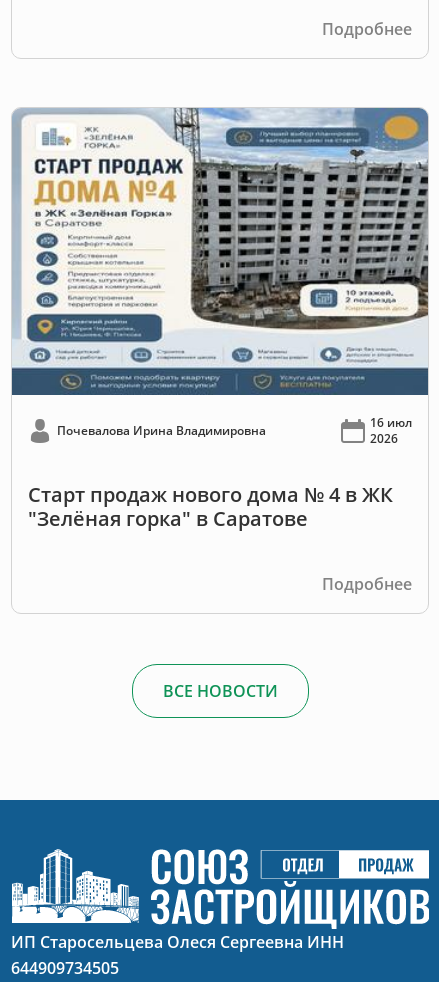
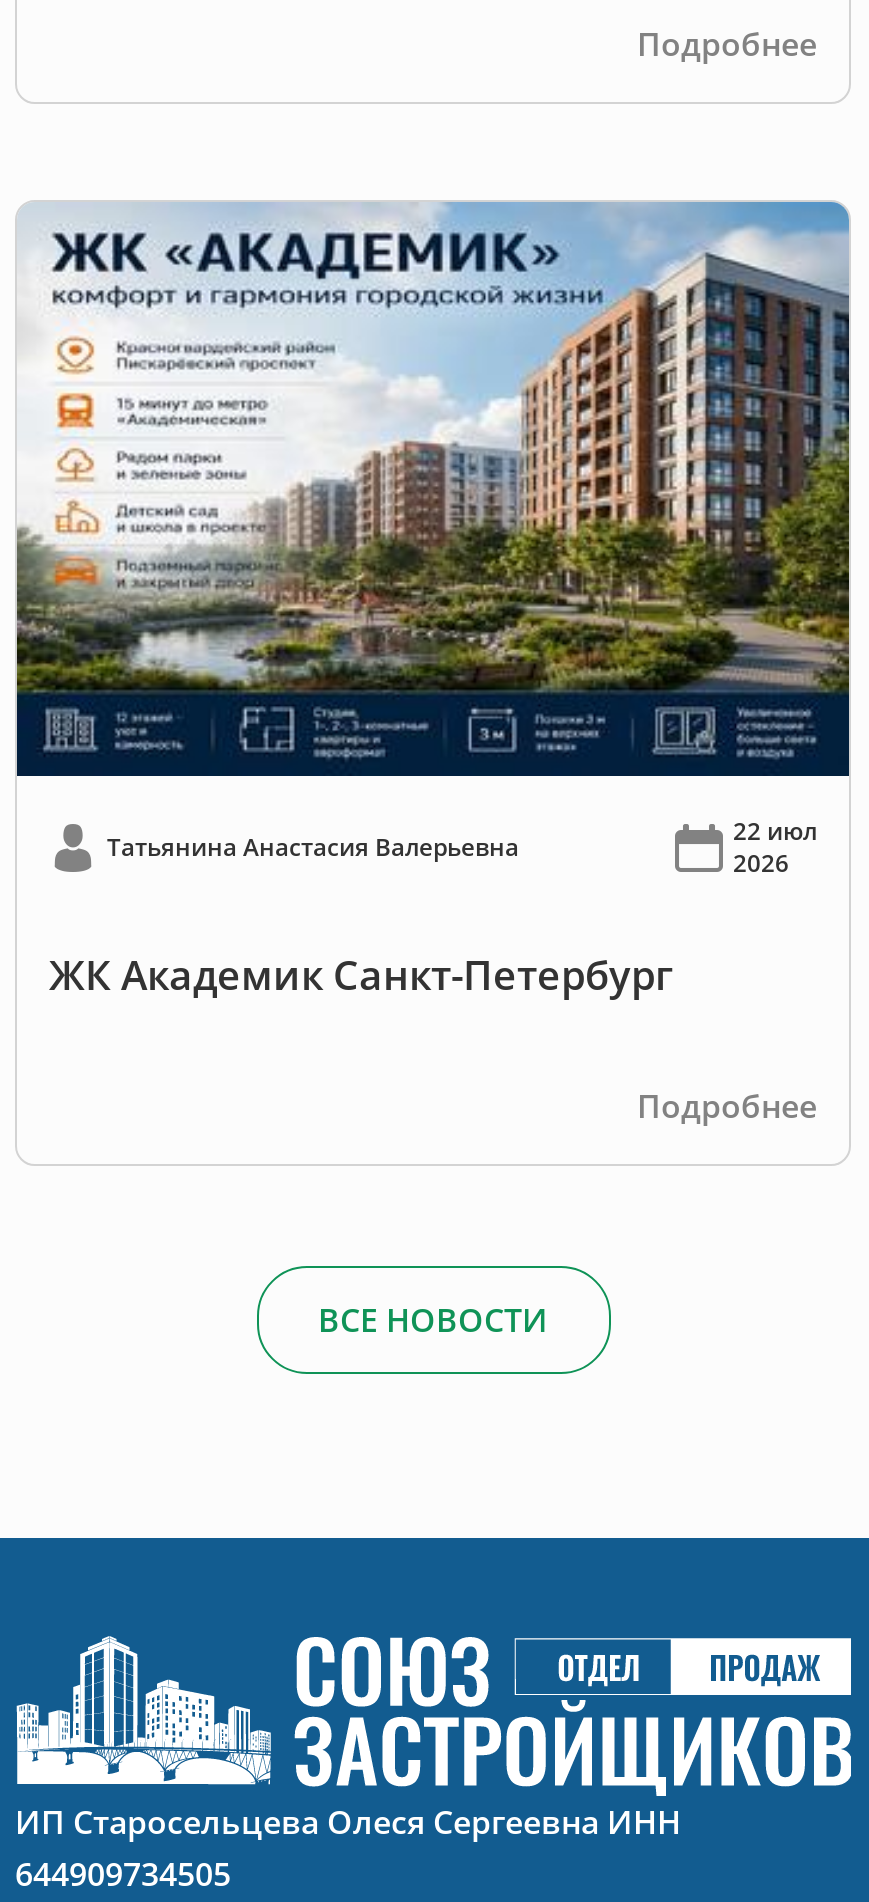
- [image]
- Почевалова Ирина Владимировна
- 16 июл
+ [image]
+ Татьянина Анастасия Валерьевна
+ 22 июл

- Старт продаж нового дома № 4 в ЖК
- "Зелёная горка" в Саратове
+ ЖК Академик Санкт-Петербург
